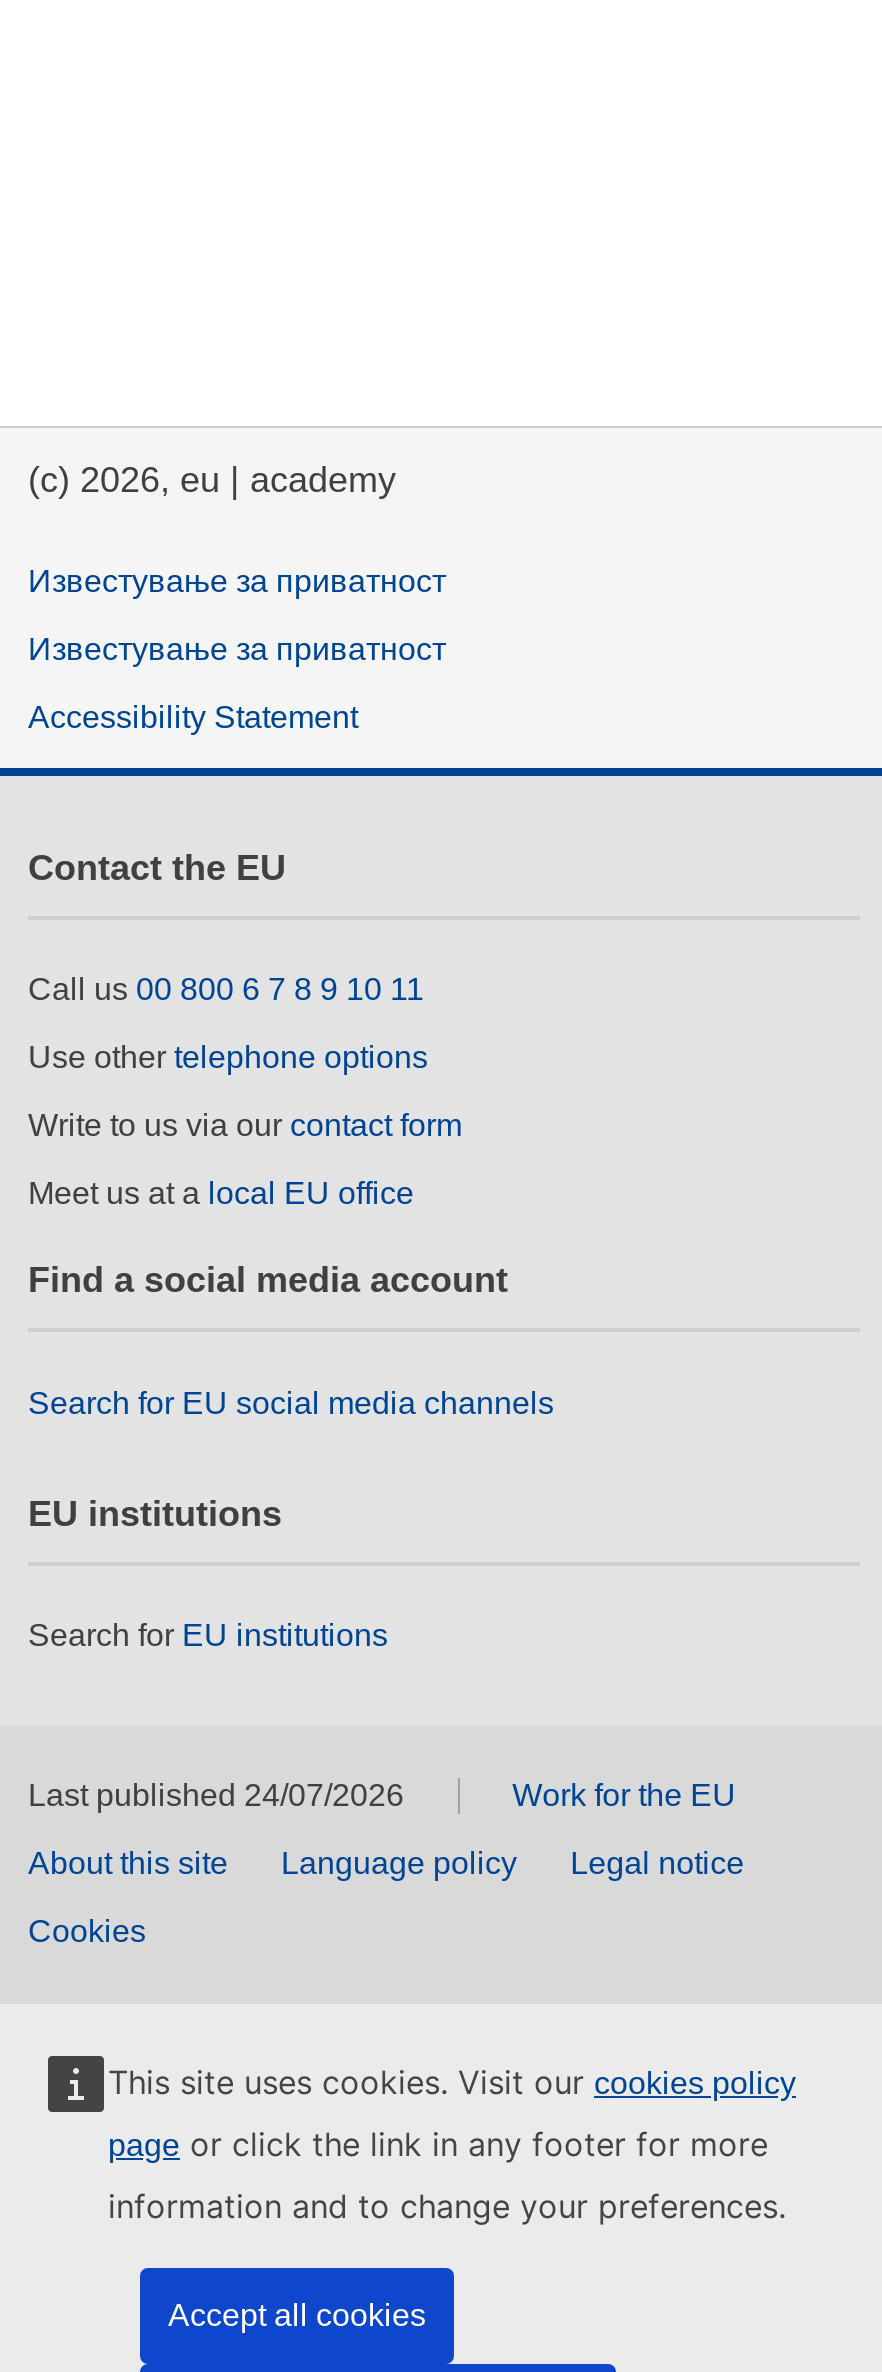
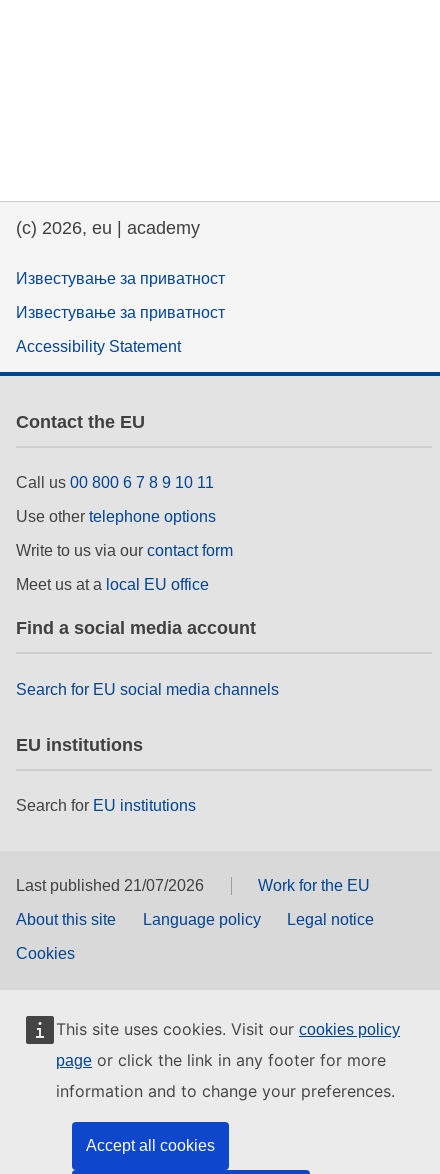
- Last published 24/07/2026
+ Last published 21/07/2026
